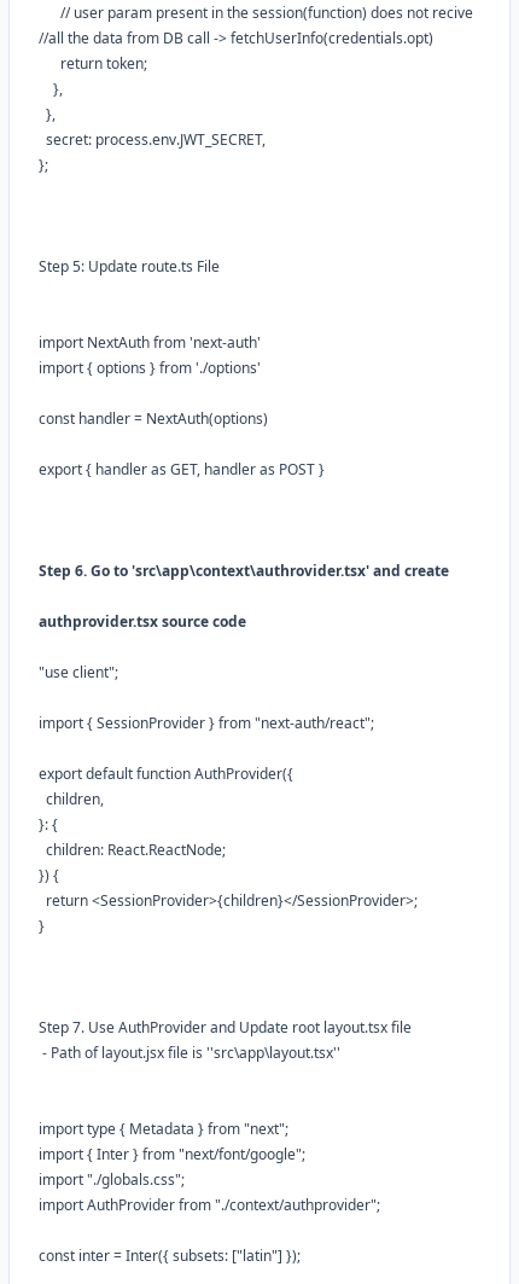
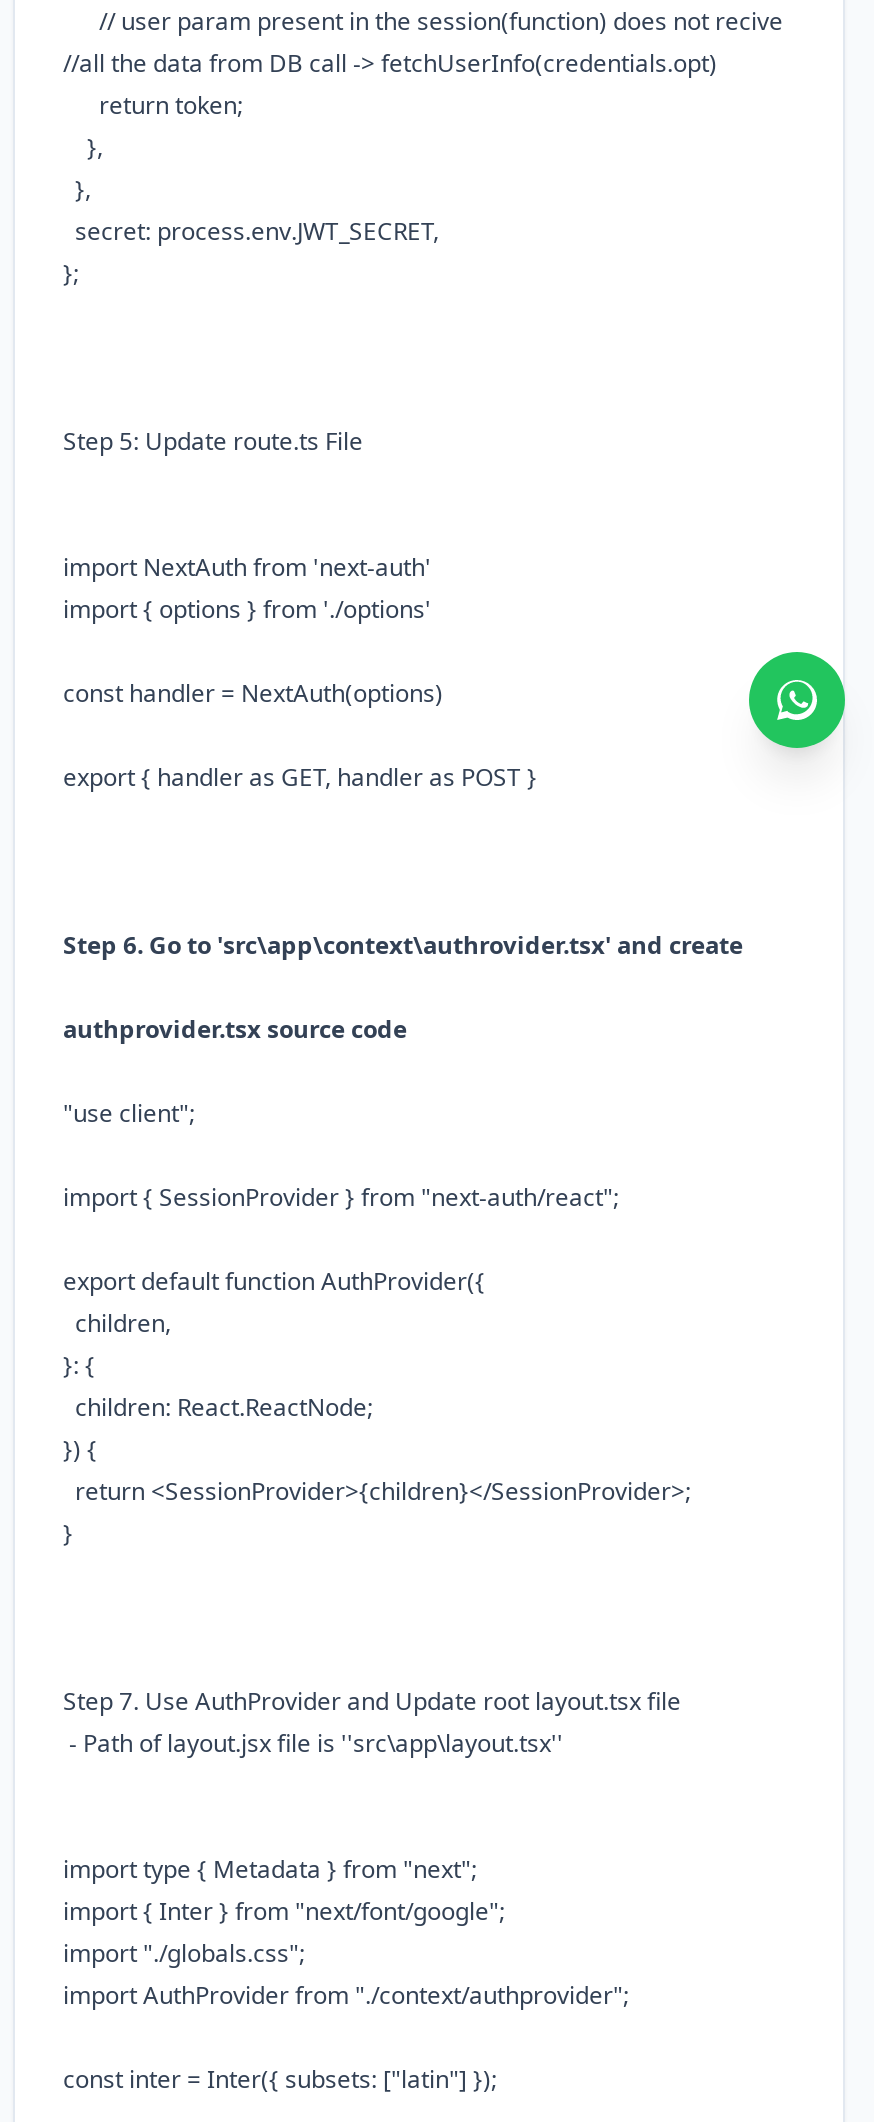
+ [image]
